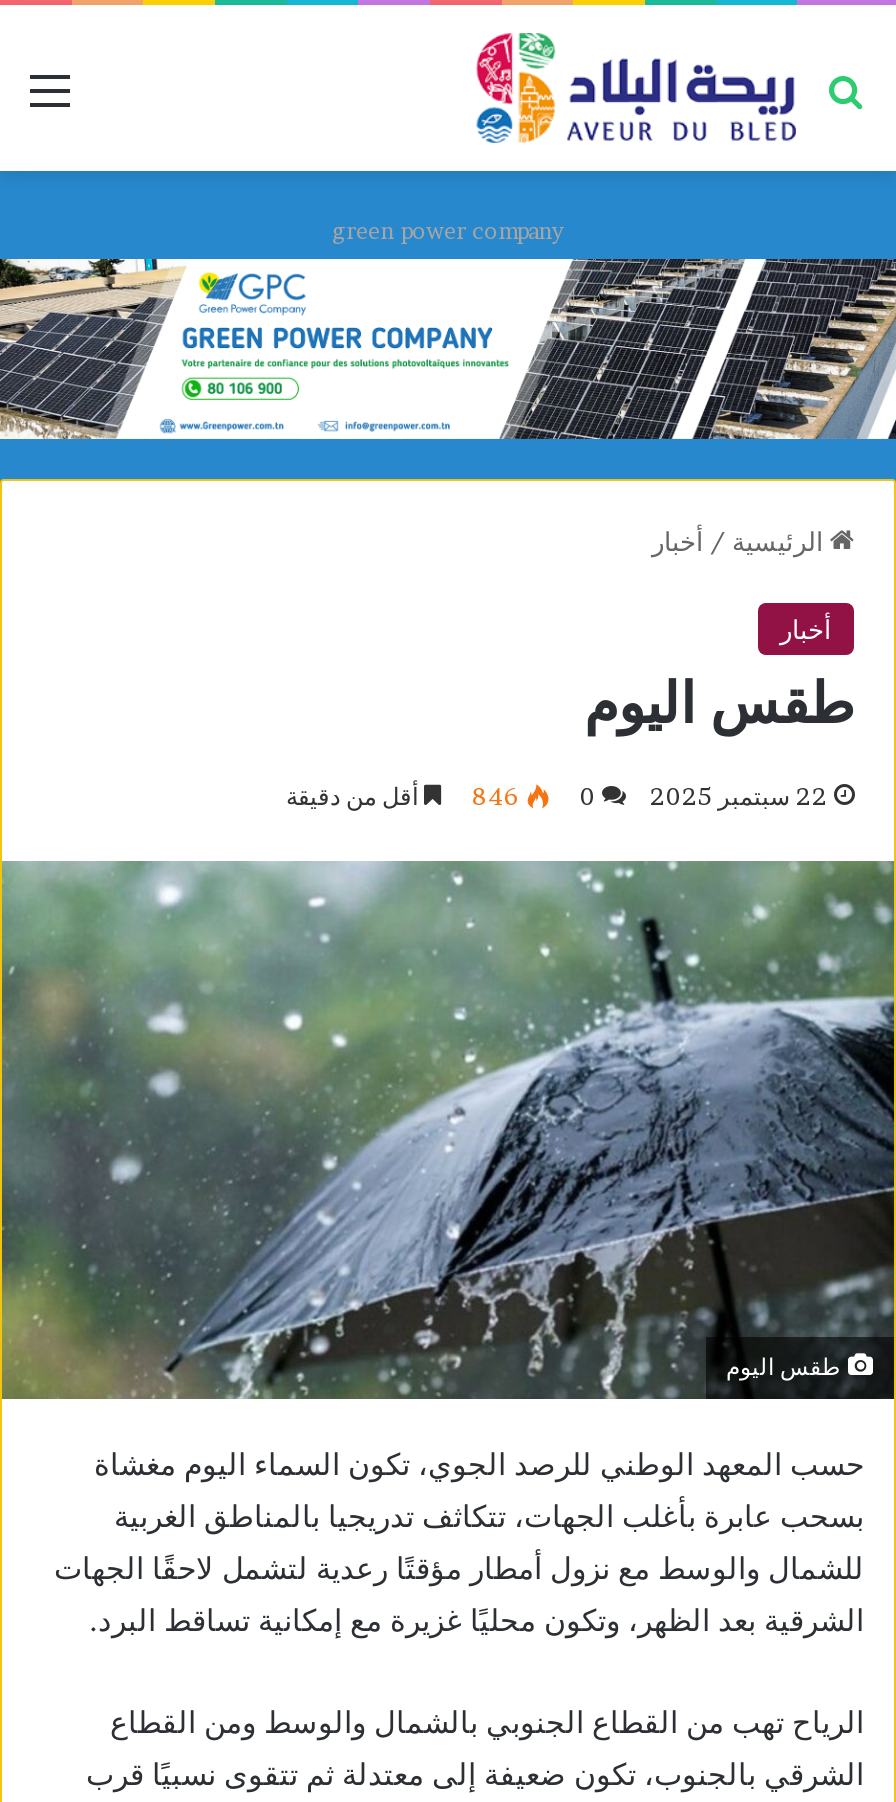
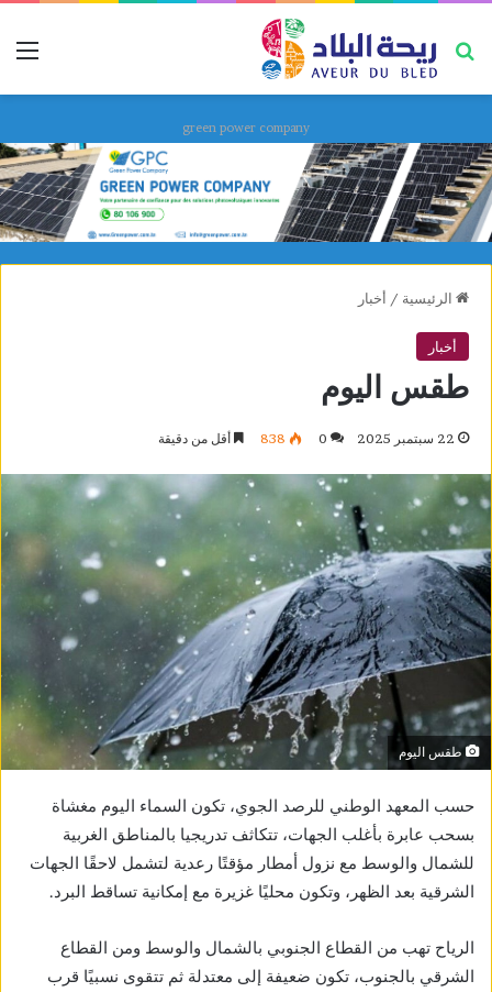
- 846
+ 838
